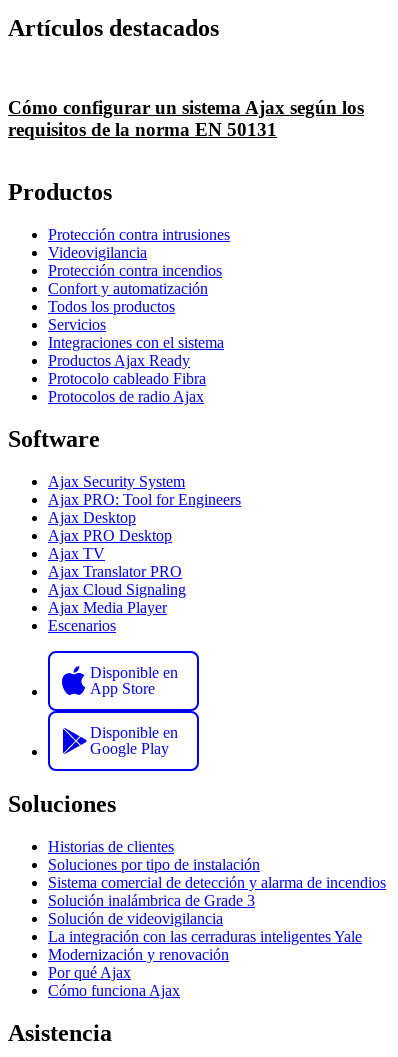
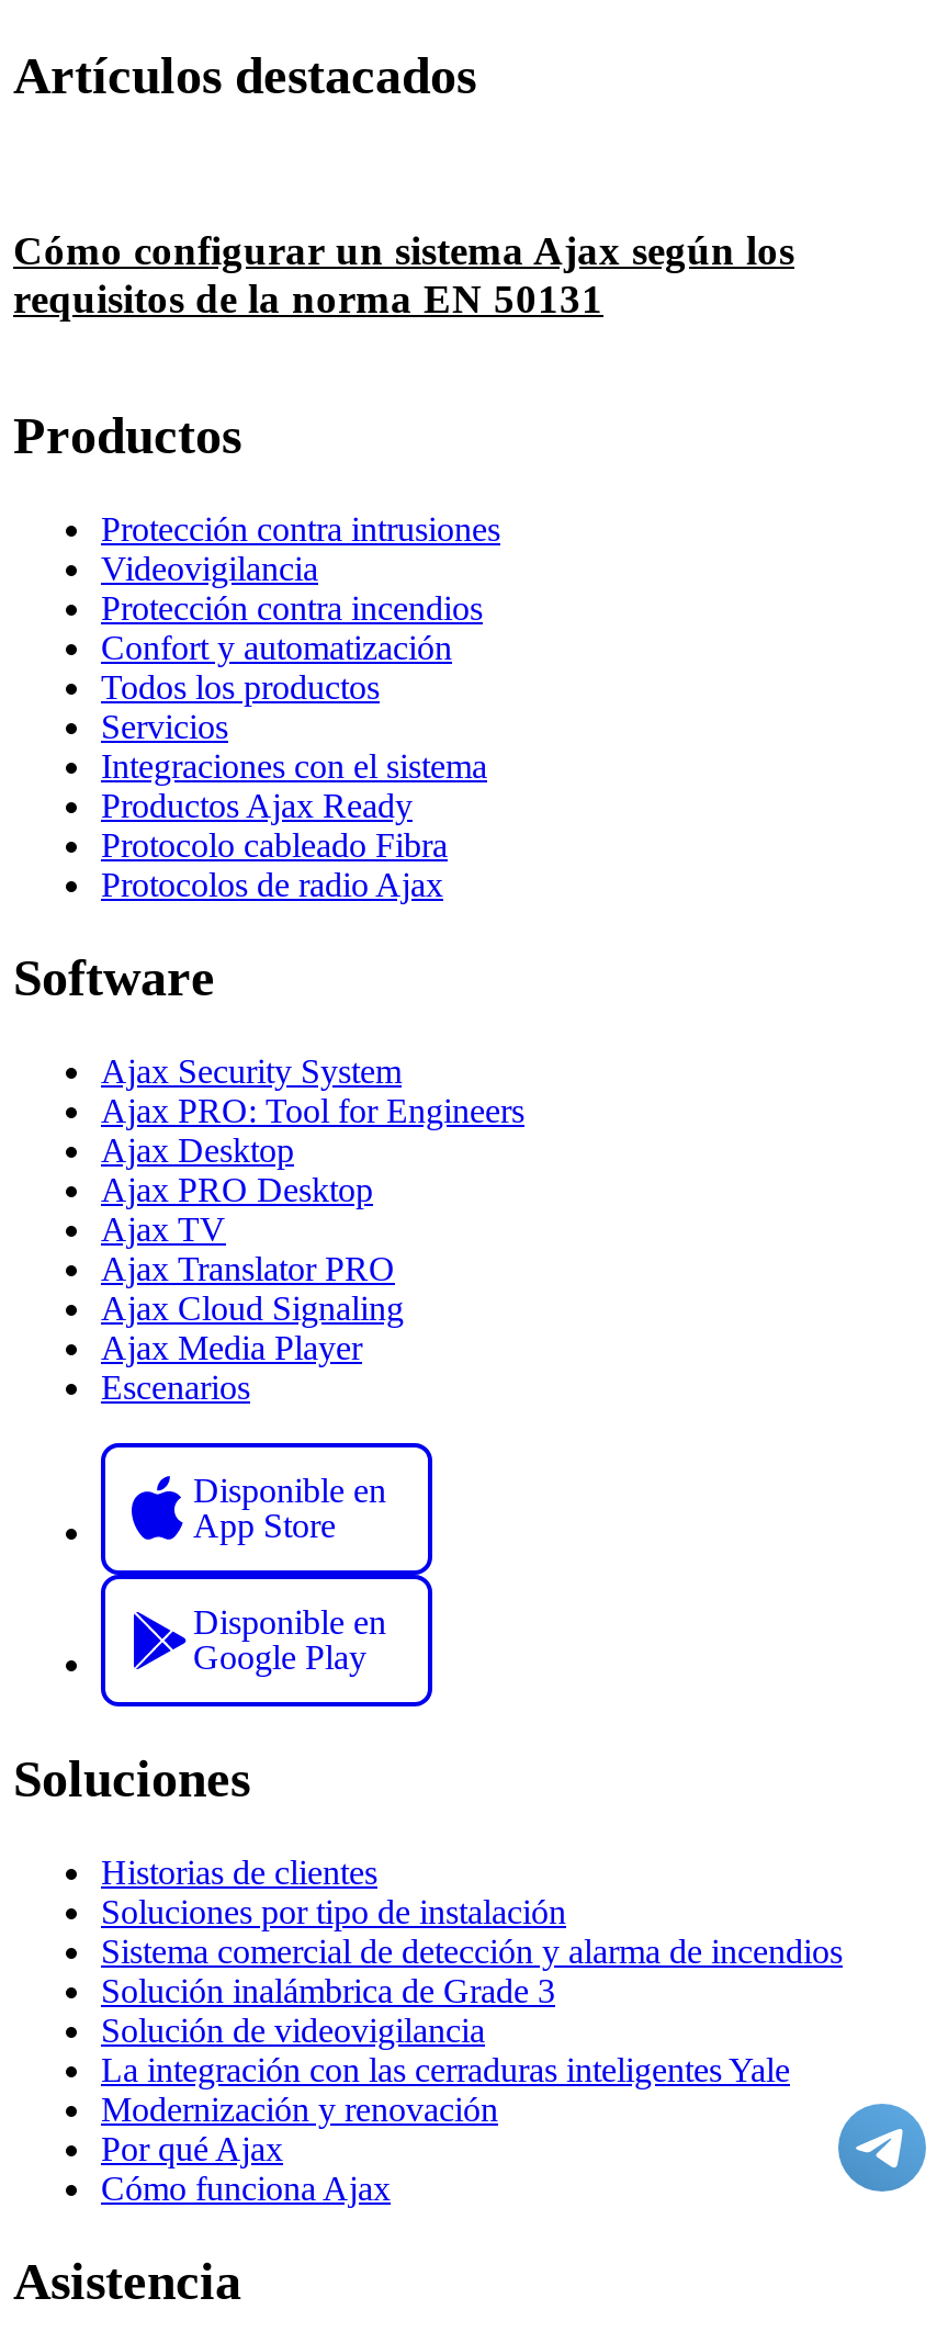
+ [image]
